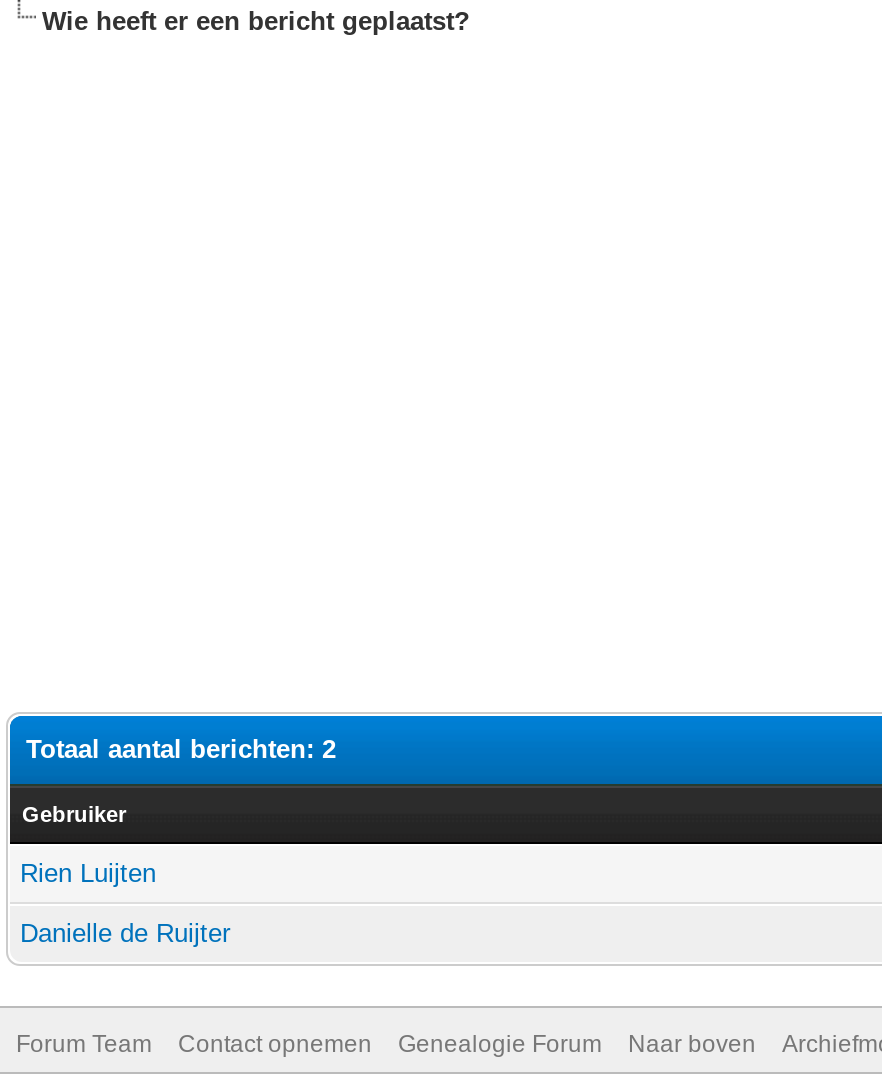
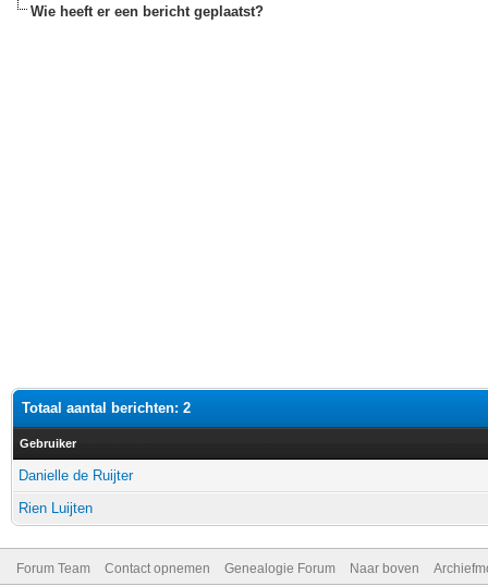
moved down: Rien Luijten

moved up: Danielle de Ruijter
